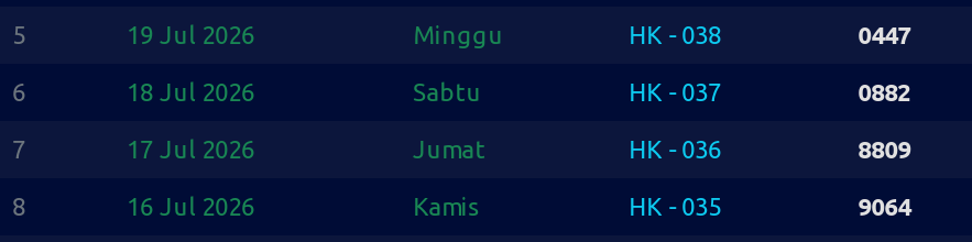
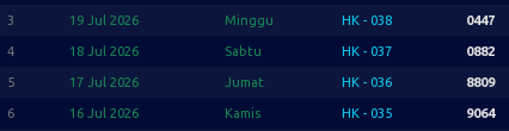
- 5
+ 3

- 6
+ 4

- 7
+ 5

- 8
+ 6
